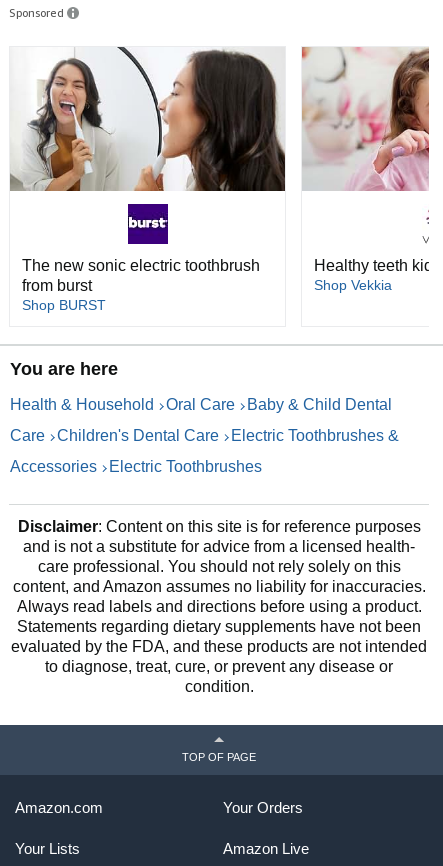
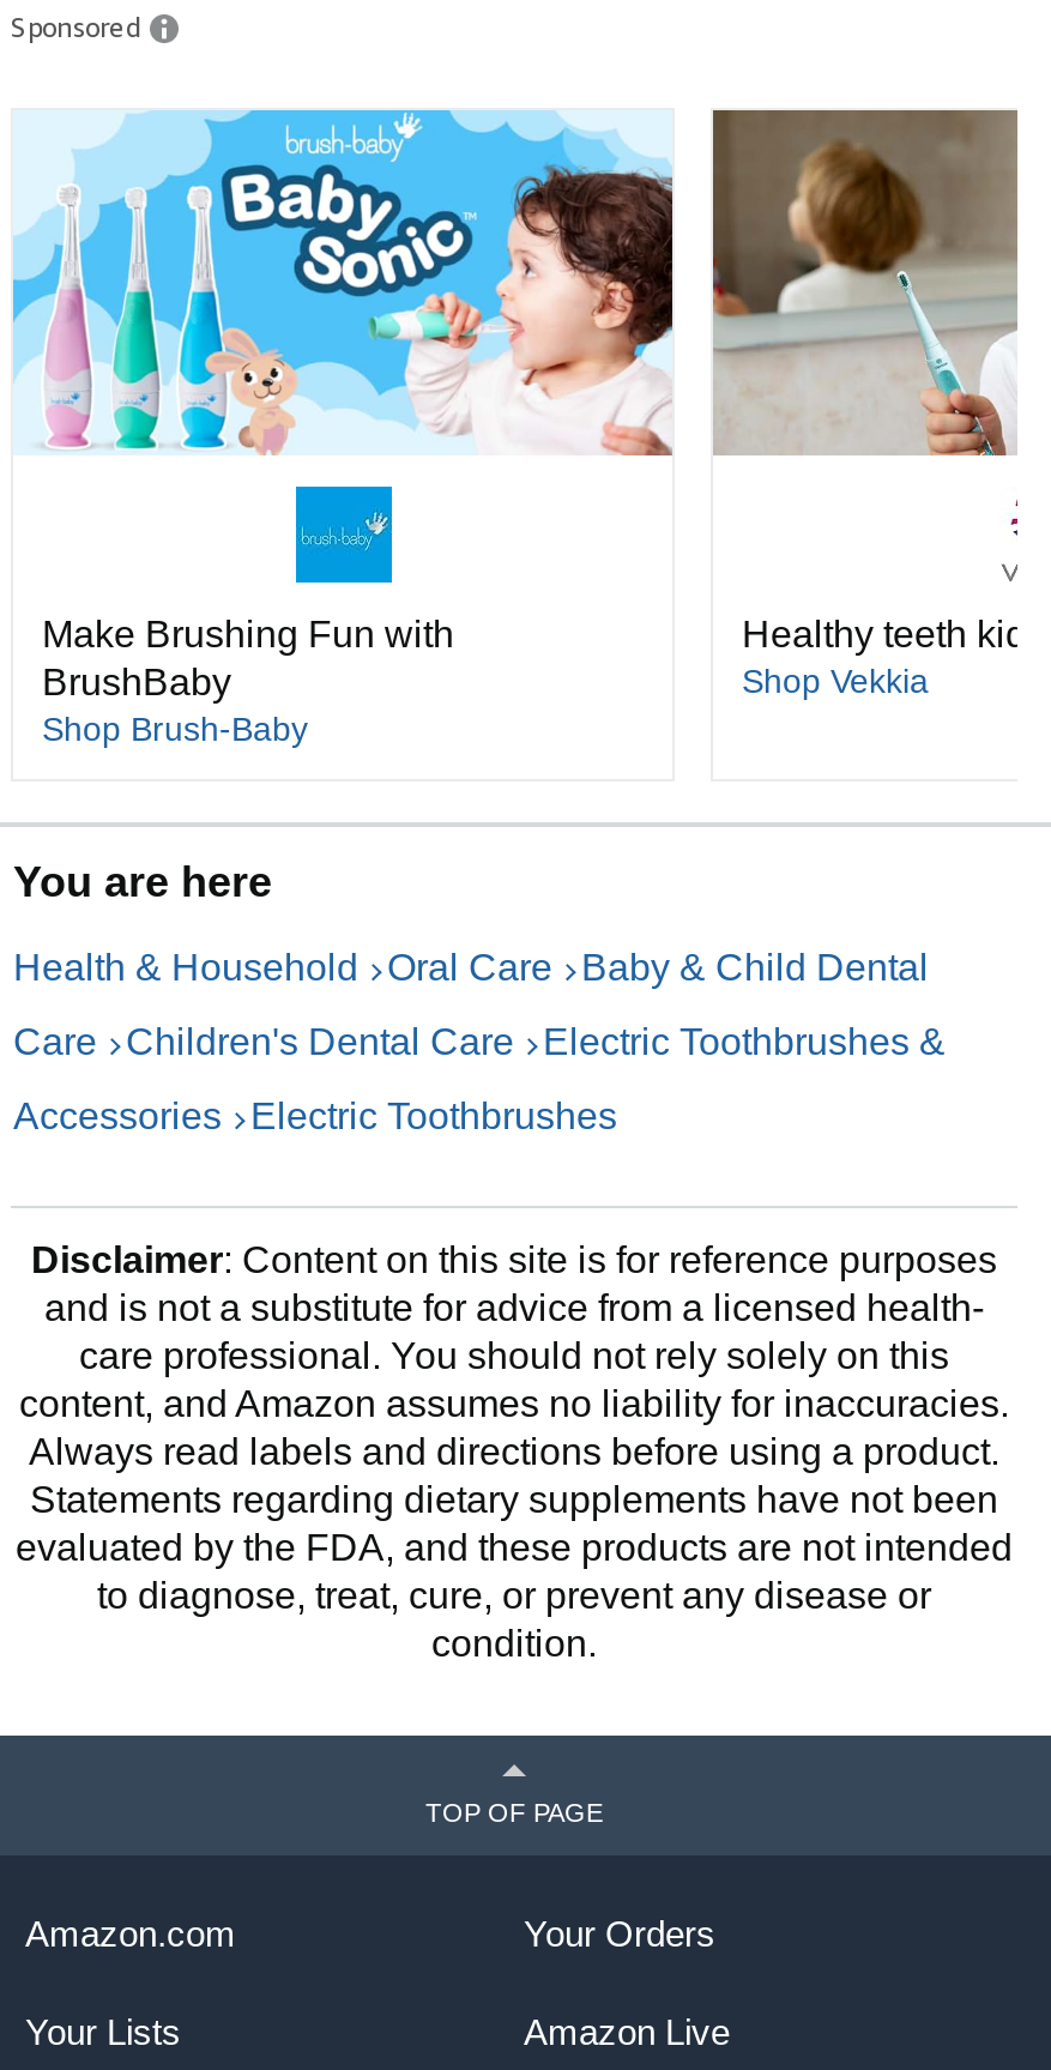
- [image]
+ [image]

- [image]
+ [image]

- [image]
- The new sonic electric toothbrush
- from burst
- Shop BURST
+ [image]
+ Make Brushing Fun with
+ BrushBaby
+ Shop Brush-Baby
